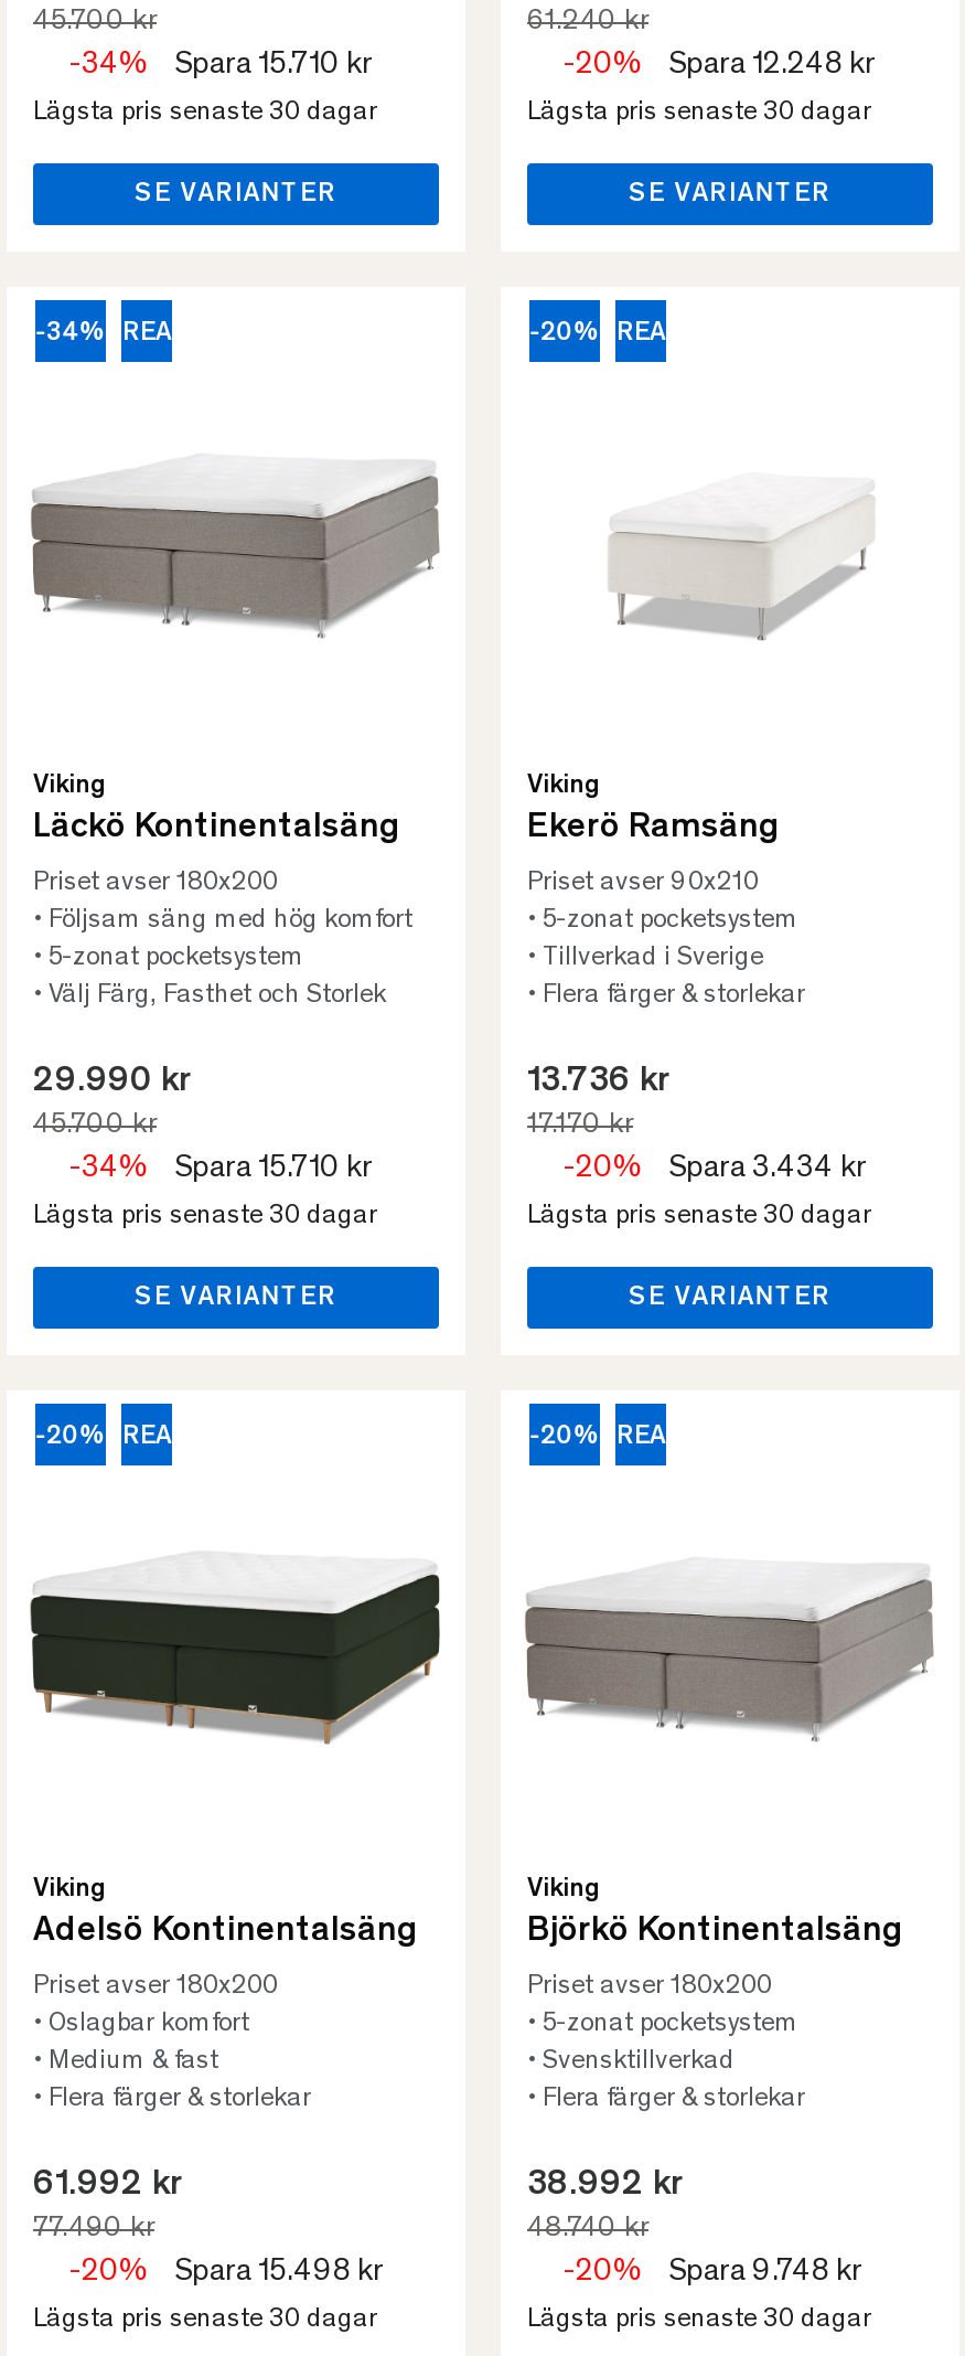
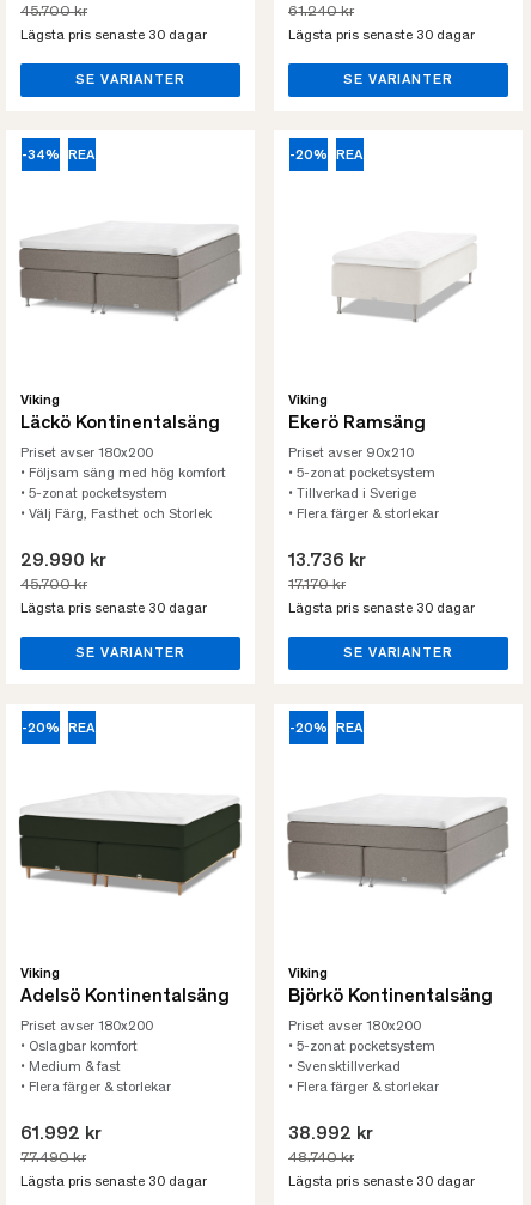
- -34%
- Spara 15.710 kr

- -20%
- Spara 12.248 kr

- -34%
- Spara 15.710 kr

- -20%
- Spara 3.434 kr

- -20%
- Spara 15.498 kr

- -20%
- Spara 9.748 kr
